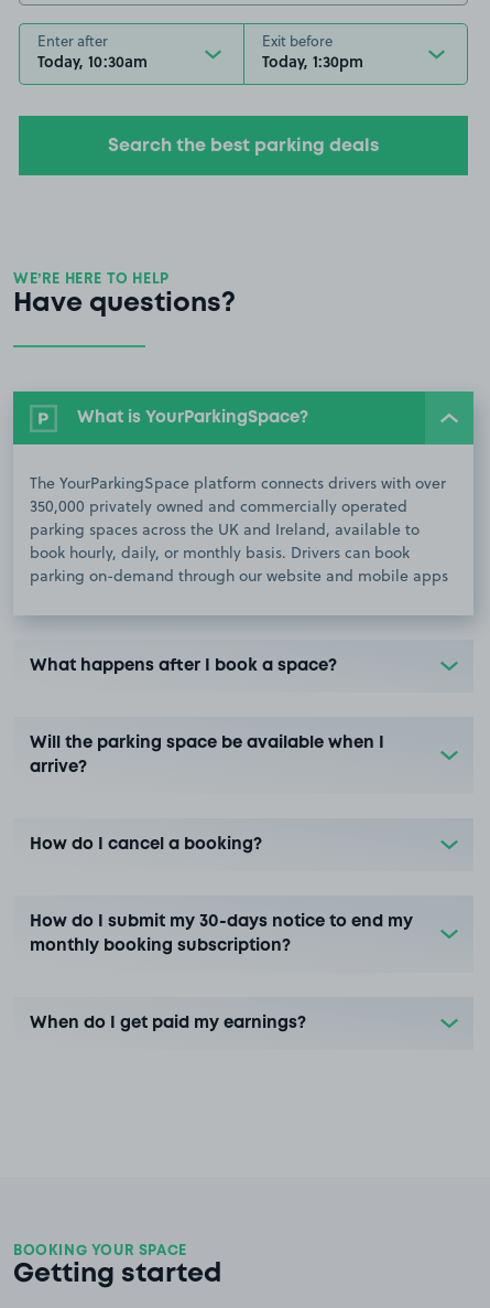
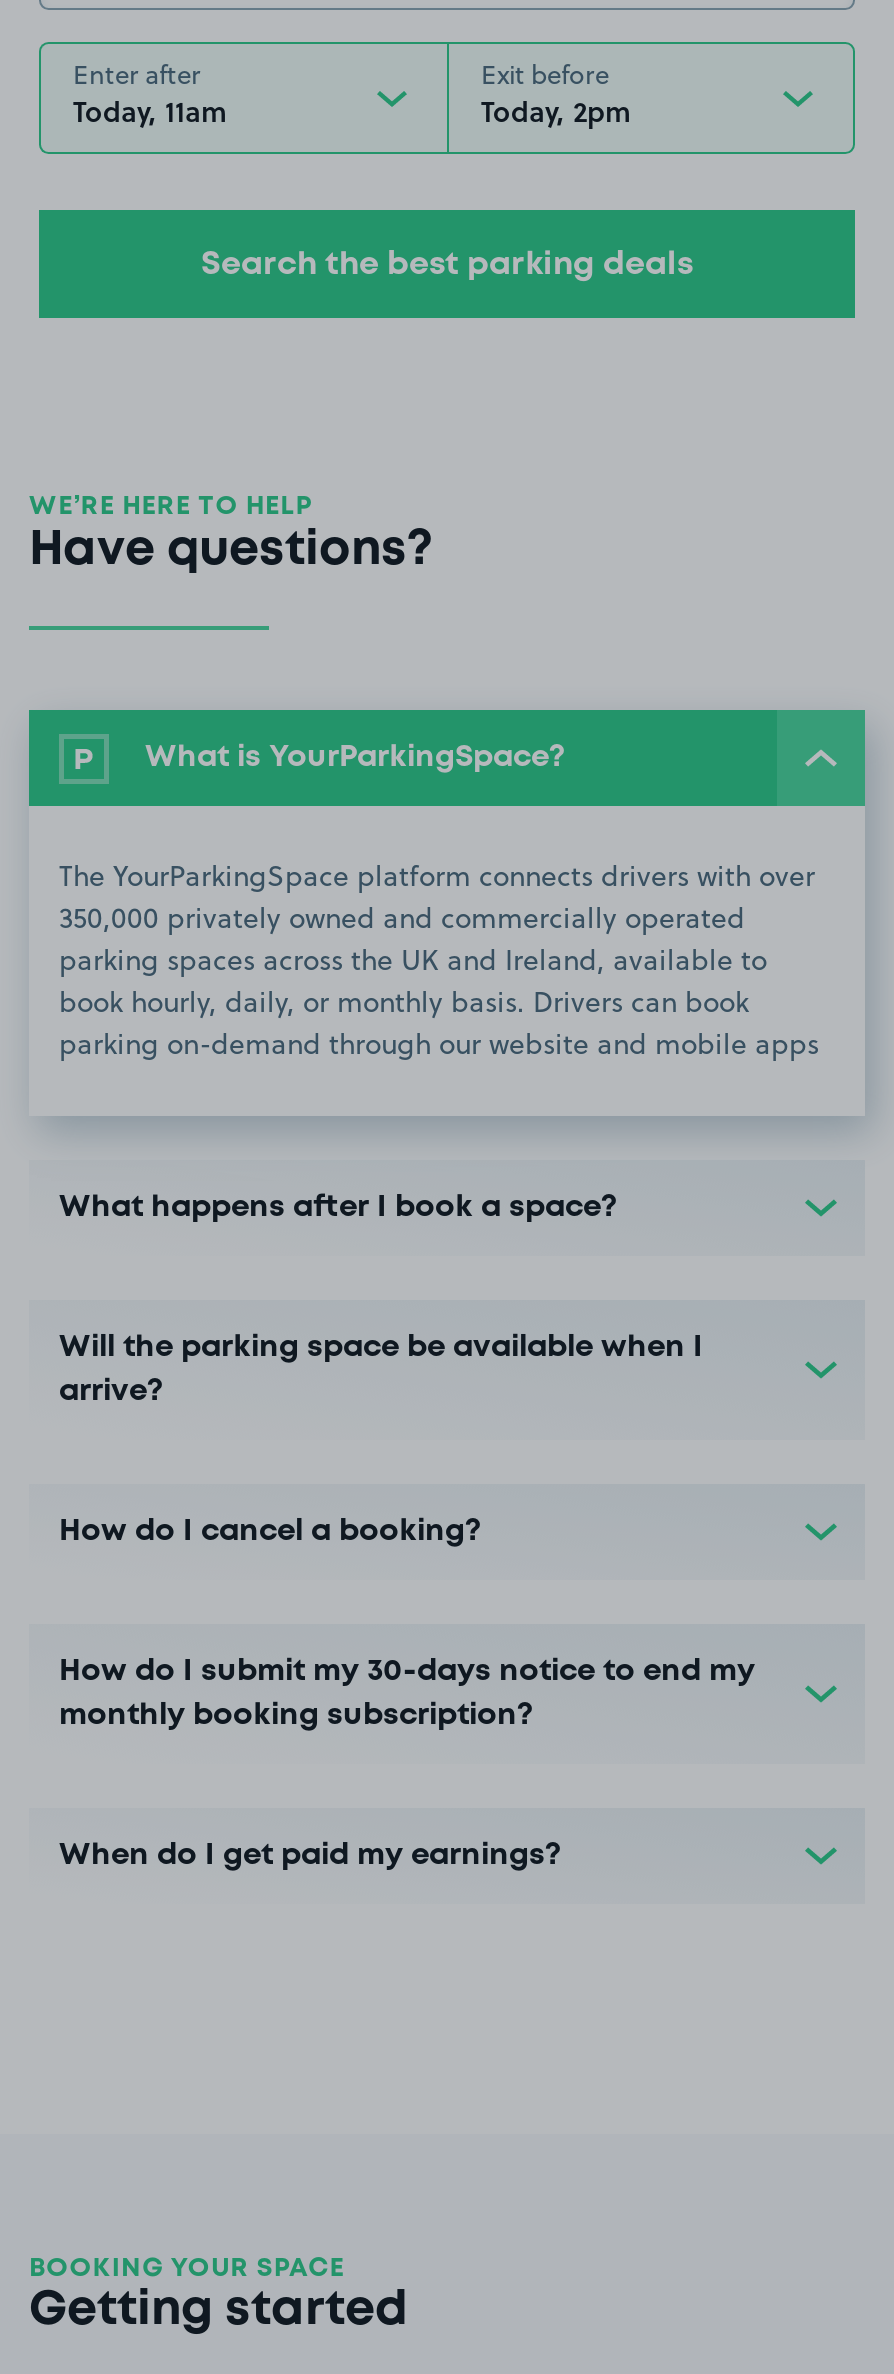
- Today, 10:30am
+ Today, 11am

- Today, 1:30pm
+ Today, 2pm
